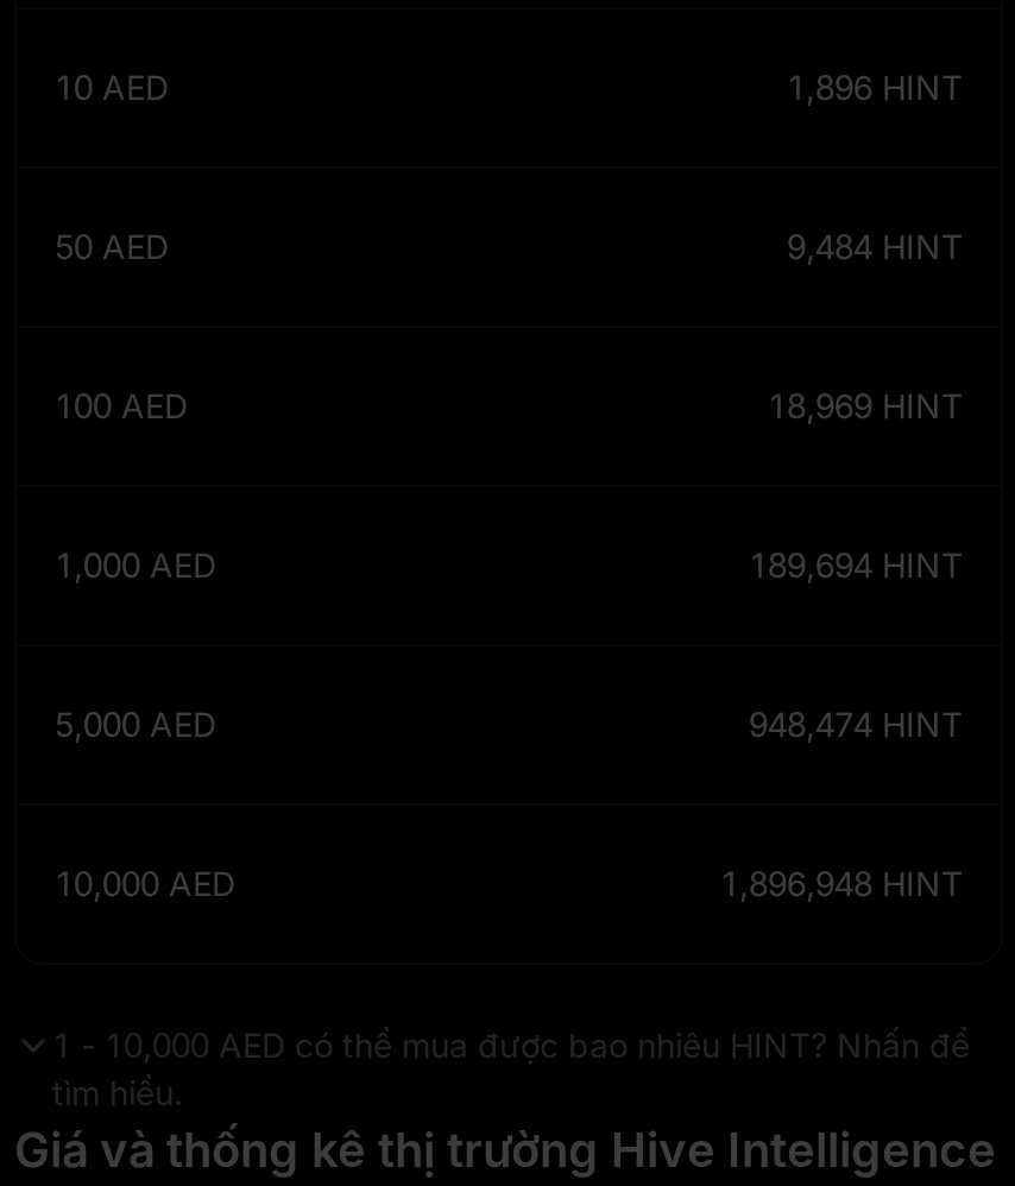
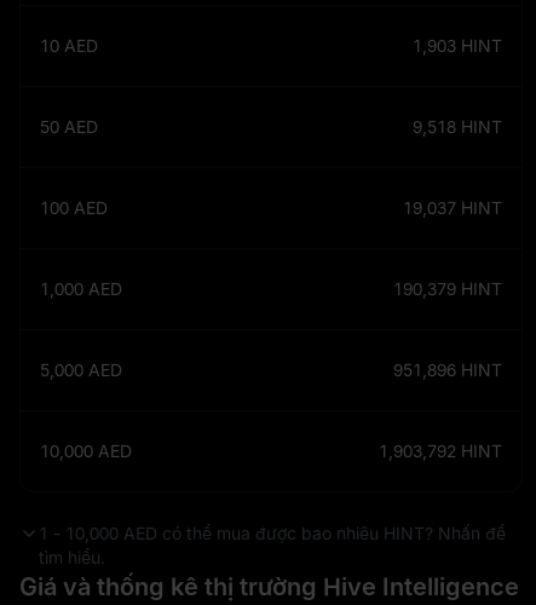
- 1,896 HINT
+ 1,903 HINT

- 9,484 HINT
+ 9,518 HINT

- 18,969 HINT
+ 19,037 HINT

- 189,694 HINT
+ 190,379 HINT

- 948,474 HINT
+ 951,896 HINT

- 1,896,948 HINT
+ 1,903,792 HINT
